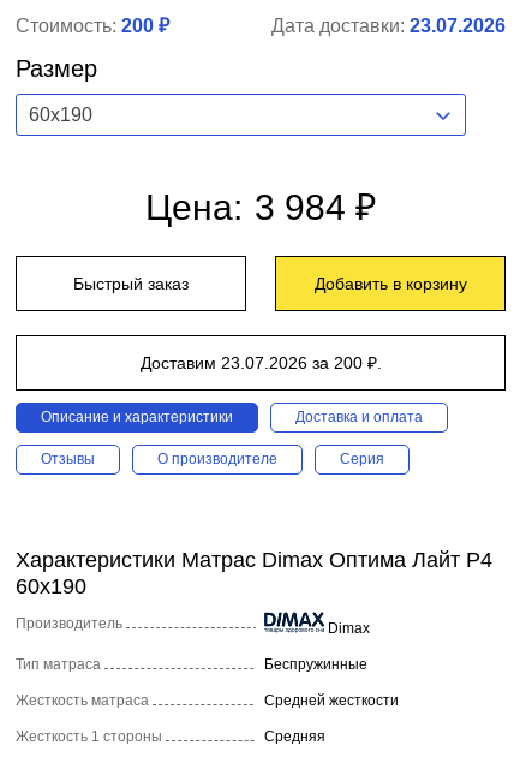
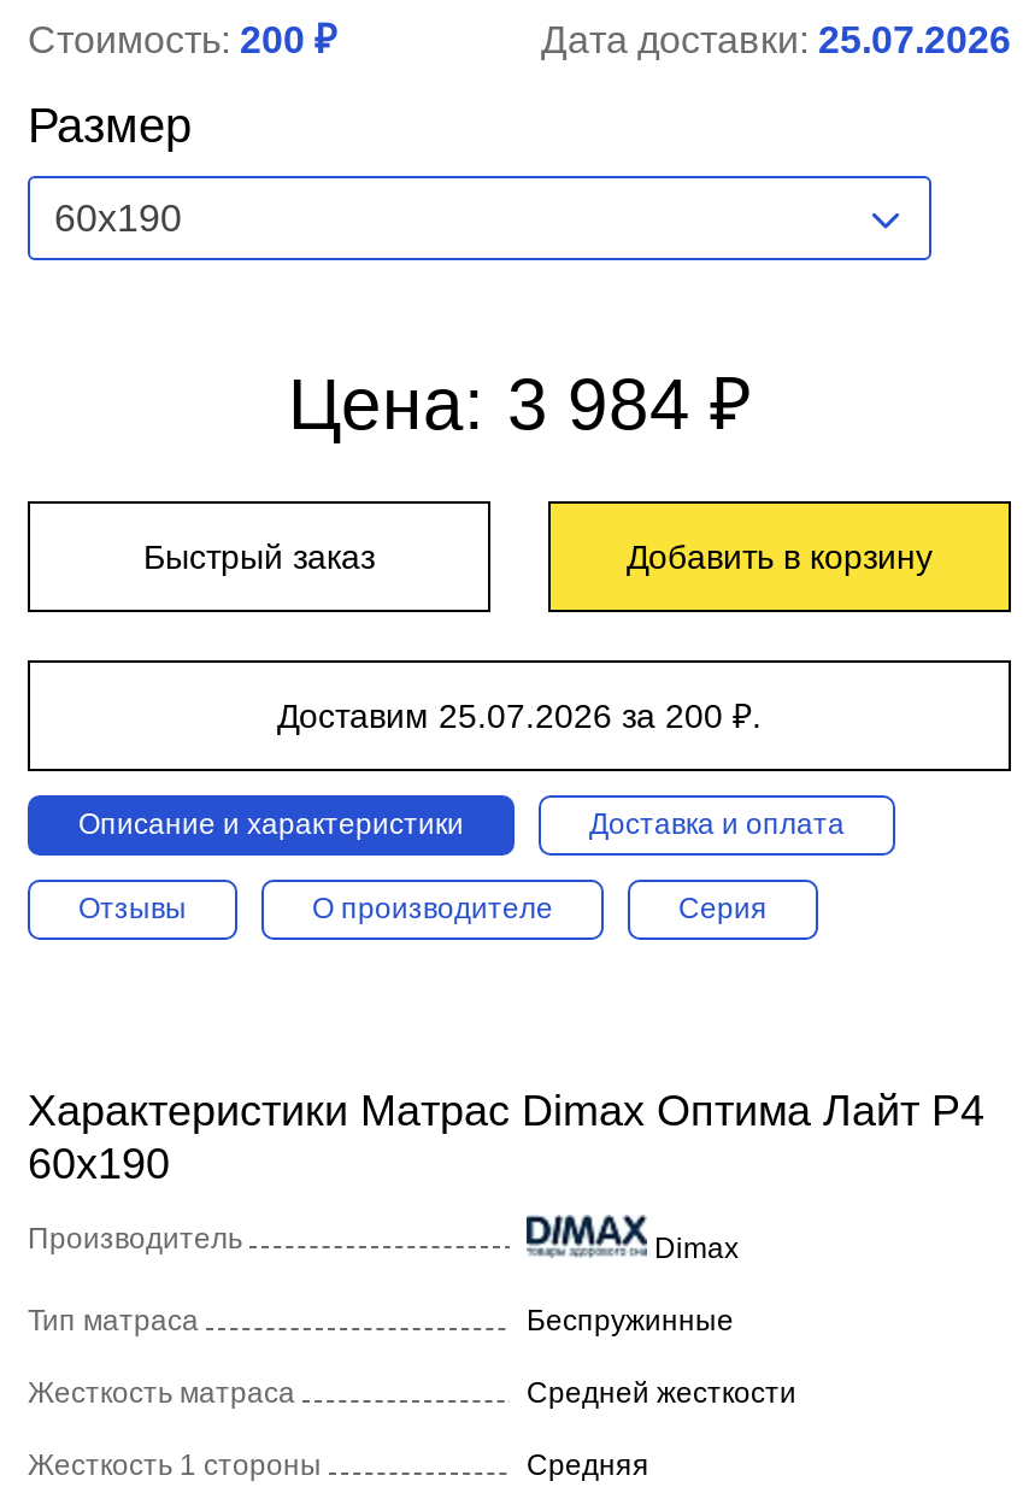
- Дата доставки: 23.07.2026
+ Дата доставки: 25.07.2026

- Доставим 23.07.2026 за 200 ₽.
+ Доставим 25.07.2026 за 200 ₽.
